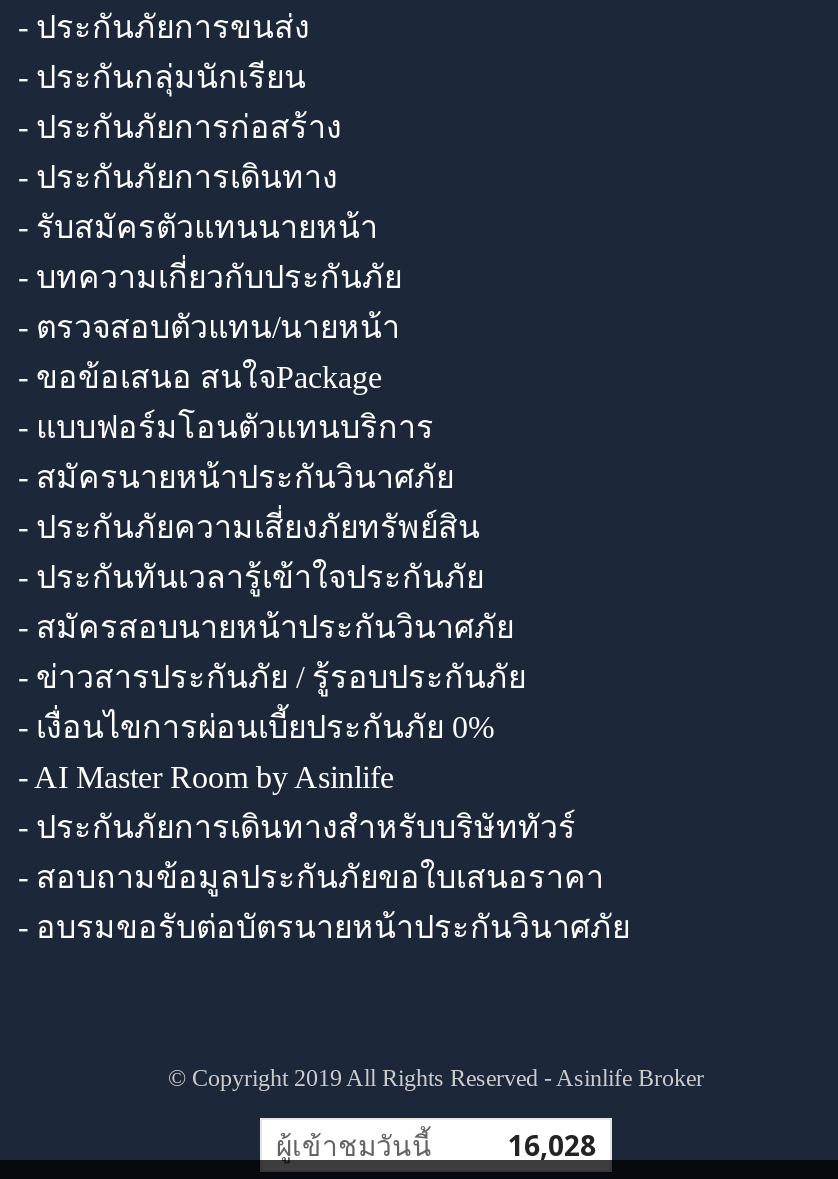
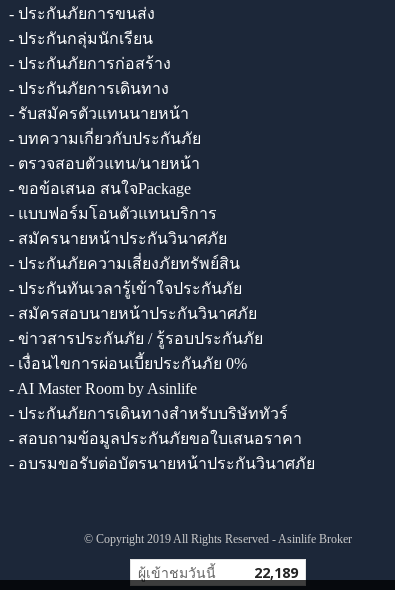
- ผู้เข้าชมวันนี้ 16,028
+ ผู้เข้าชมวันนี้ 22,189
